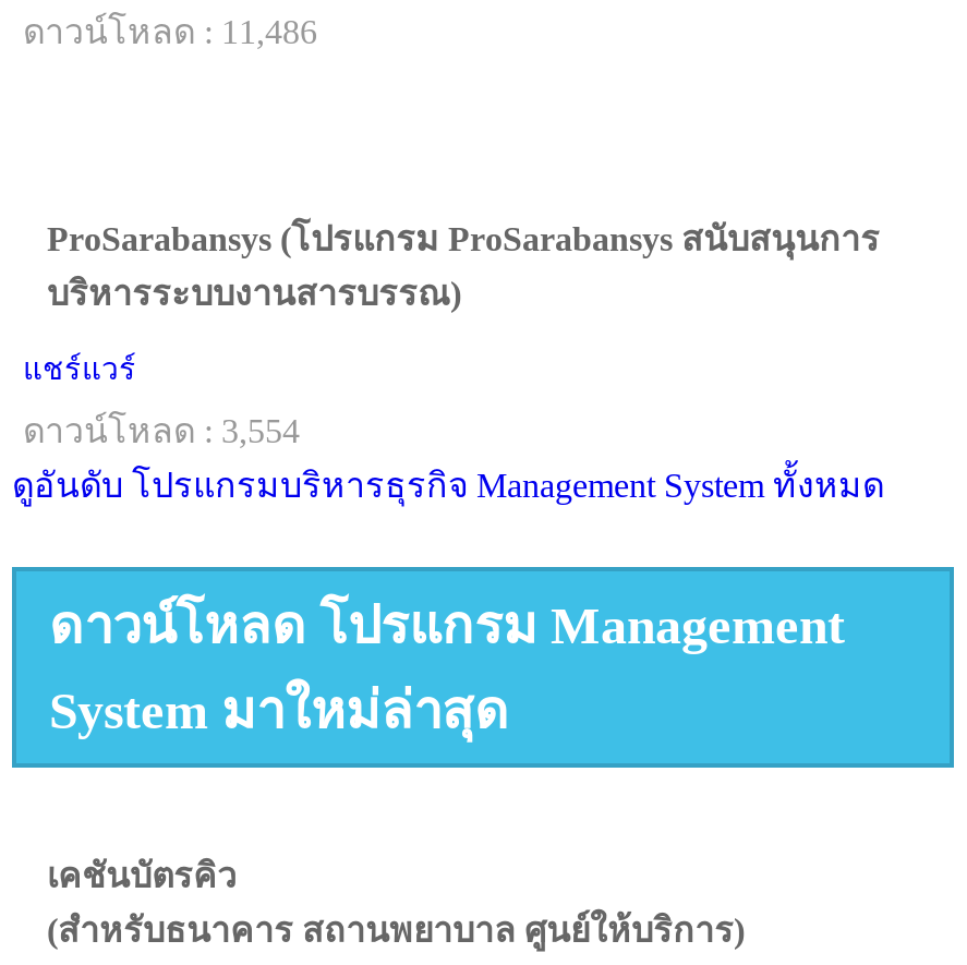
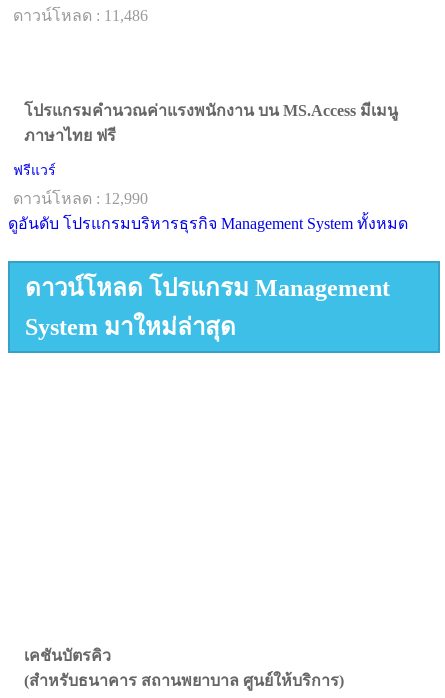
- ProSarabansys (โปรแกรม ProSarabansys สนับสนุนการ
+ โปรแกรมคำนวณค่าแรงพนักงาน บน MS.Access มีเมนู

- บริหารระบบงานสารบรรณ)
+ ภาษาไทย ฟรี

- แชร์แวร์
+ ฟรีแวร์

- ดาวน์โหลด : 3,554
+ ดาวน์โหลด : 12,990
